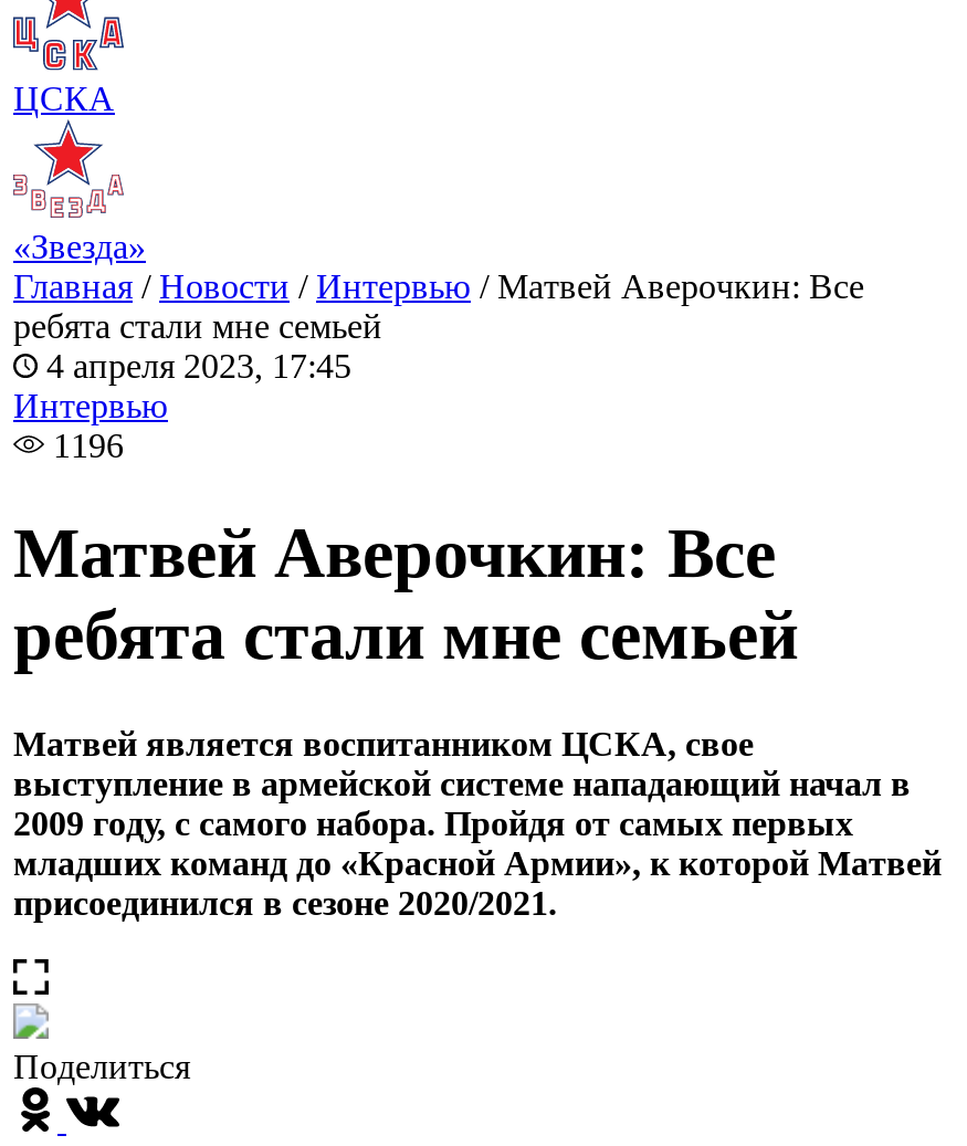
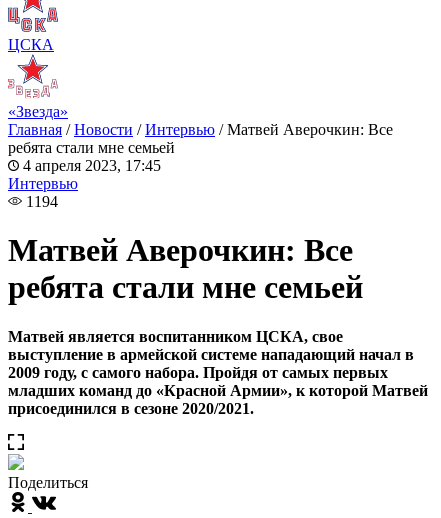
- 1196
+ 1194
